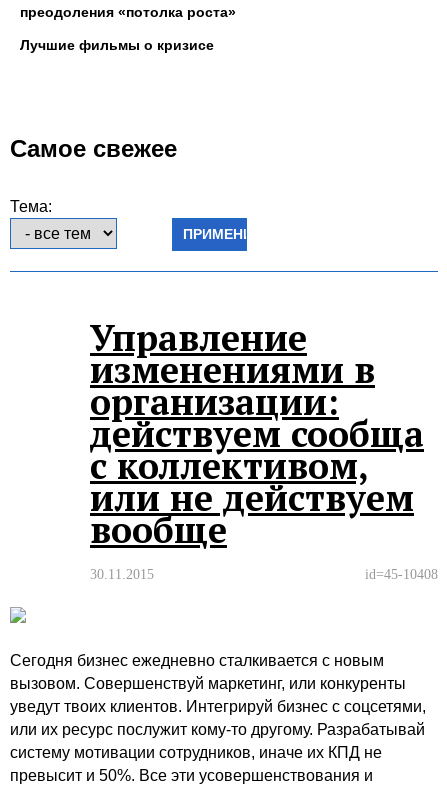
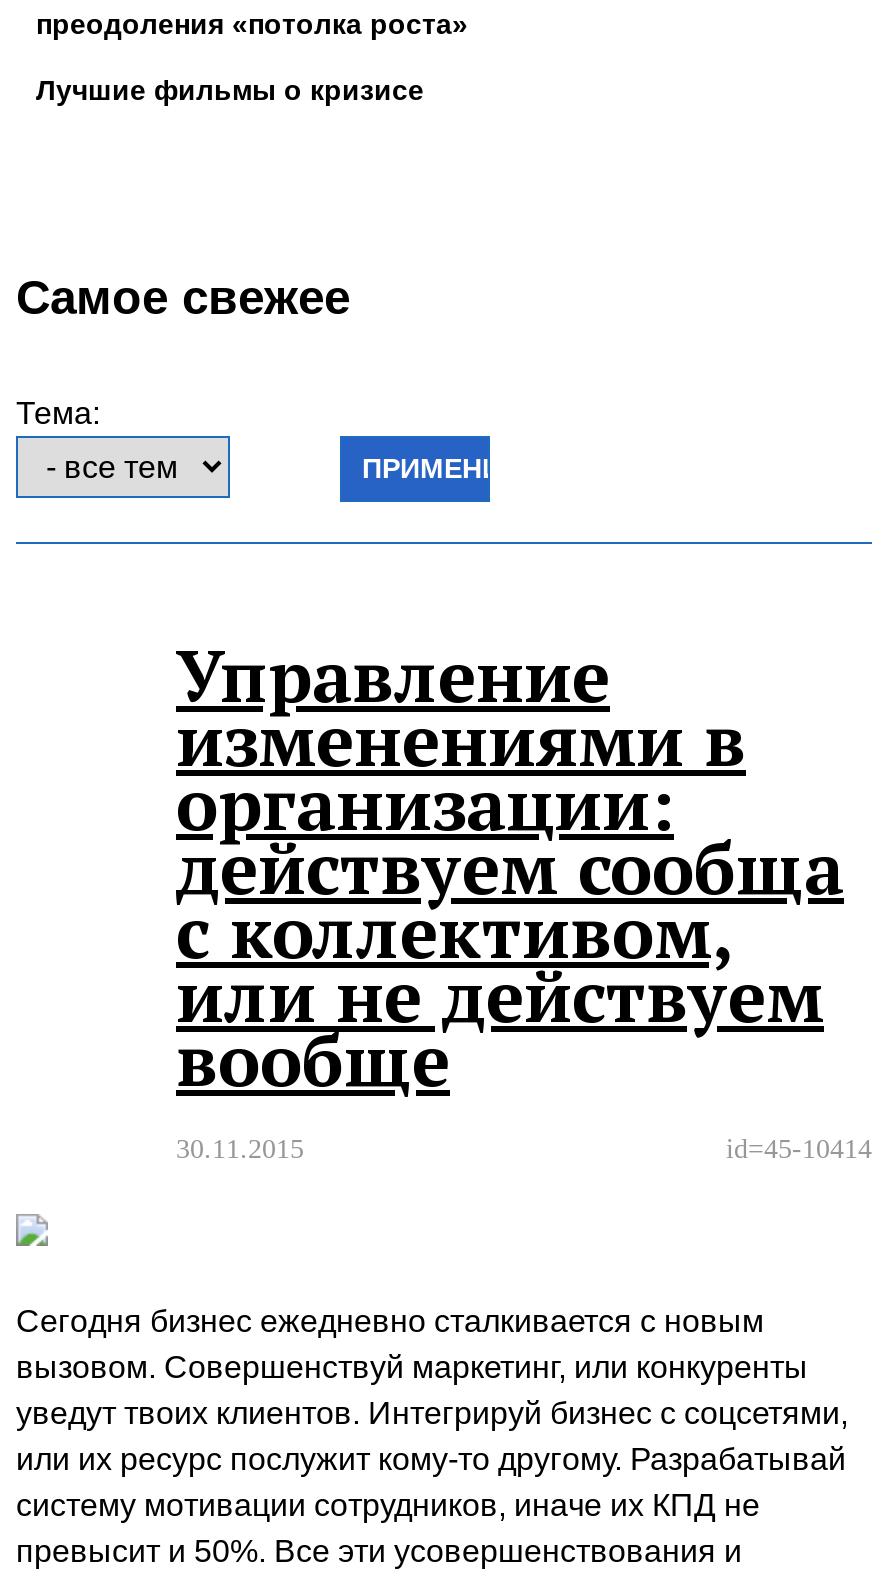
- id=45-10408
+ id=45-10414
